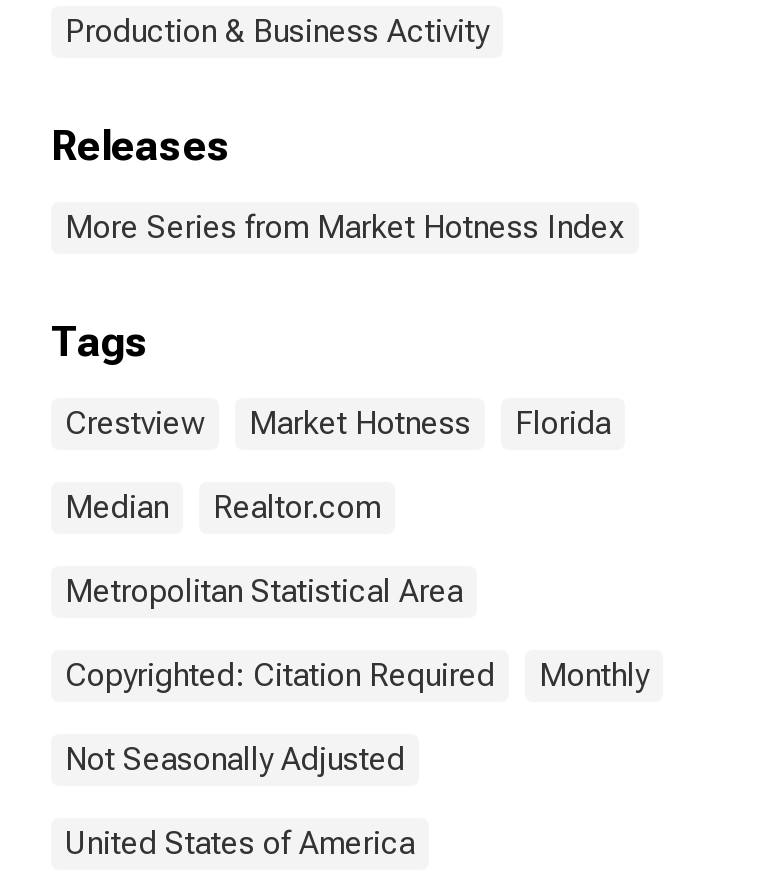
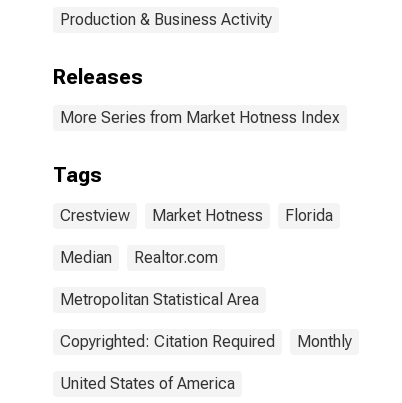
- Not Seasonally Adjusted
